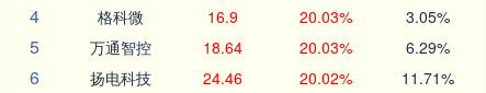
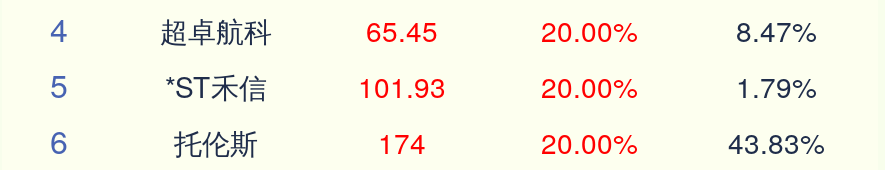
- 格科微
- 16.9
- 20.03%
- 3.05%
+ 超卓航科
+ 65.45
+ 20.00%
+ 8.47%

- 万通智控
- 18.64
- 20.03%
- 6.29%
+ *ST禾信
+ 101.93
+ 20.00%
+ 1.79%

- 扬电科技
- 24.46
- 20.02%
- 11.71%
+ 托伦斯
+ 174
+ 20.00%
+ 43.83%
